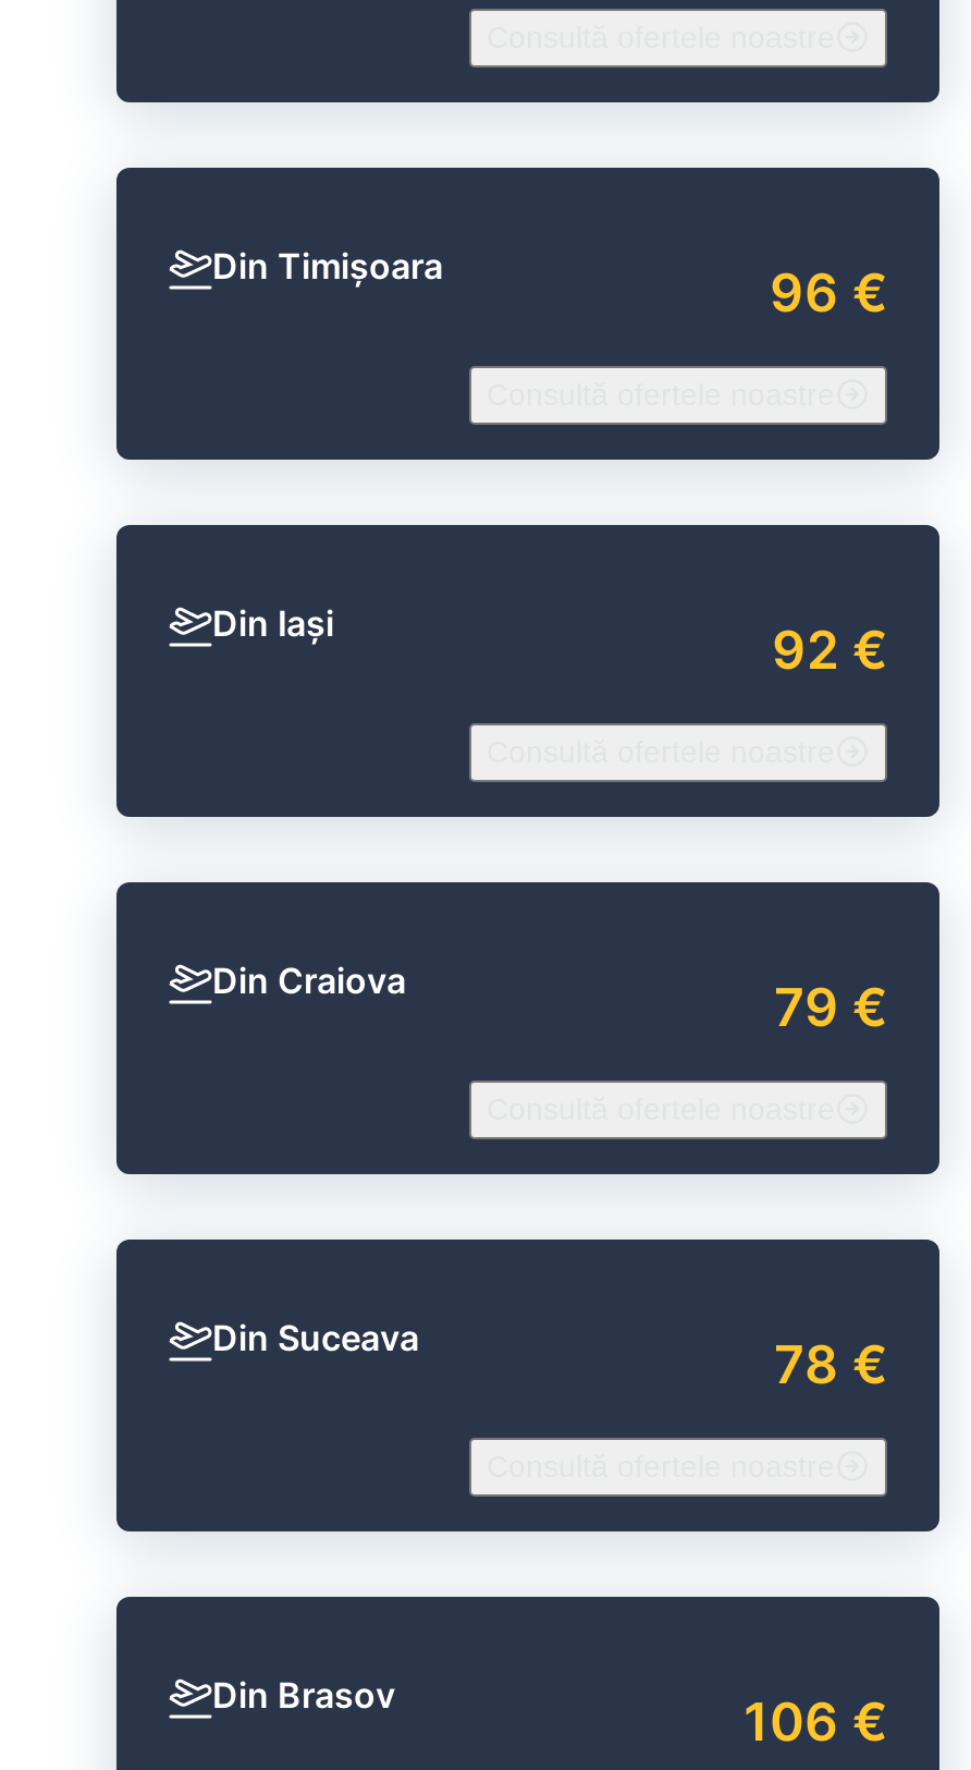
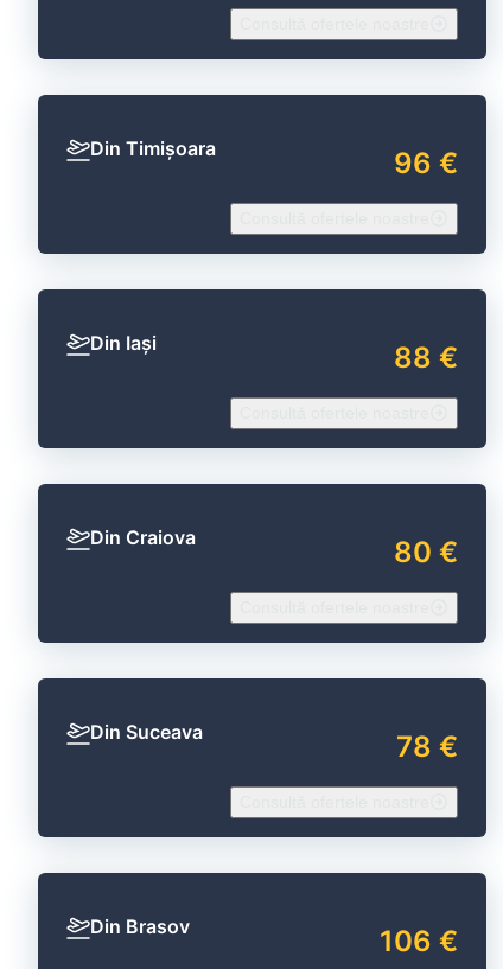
- 92 €
+ 88 €

- 79 €
+ 80 €
